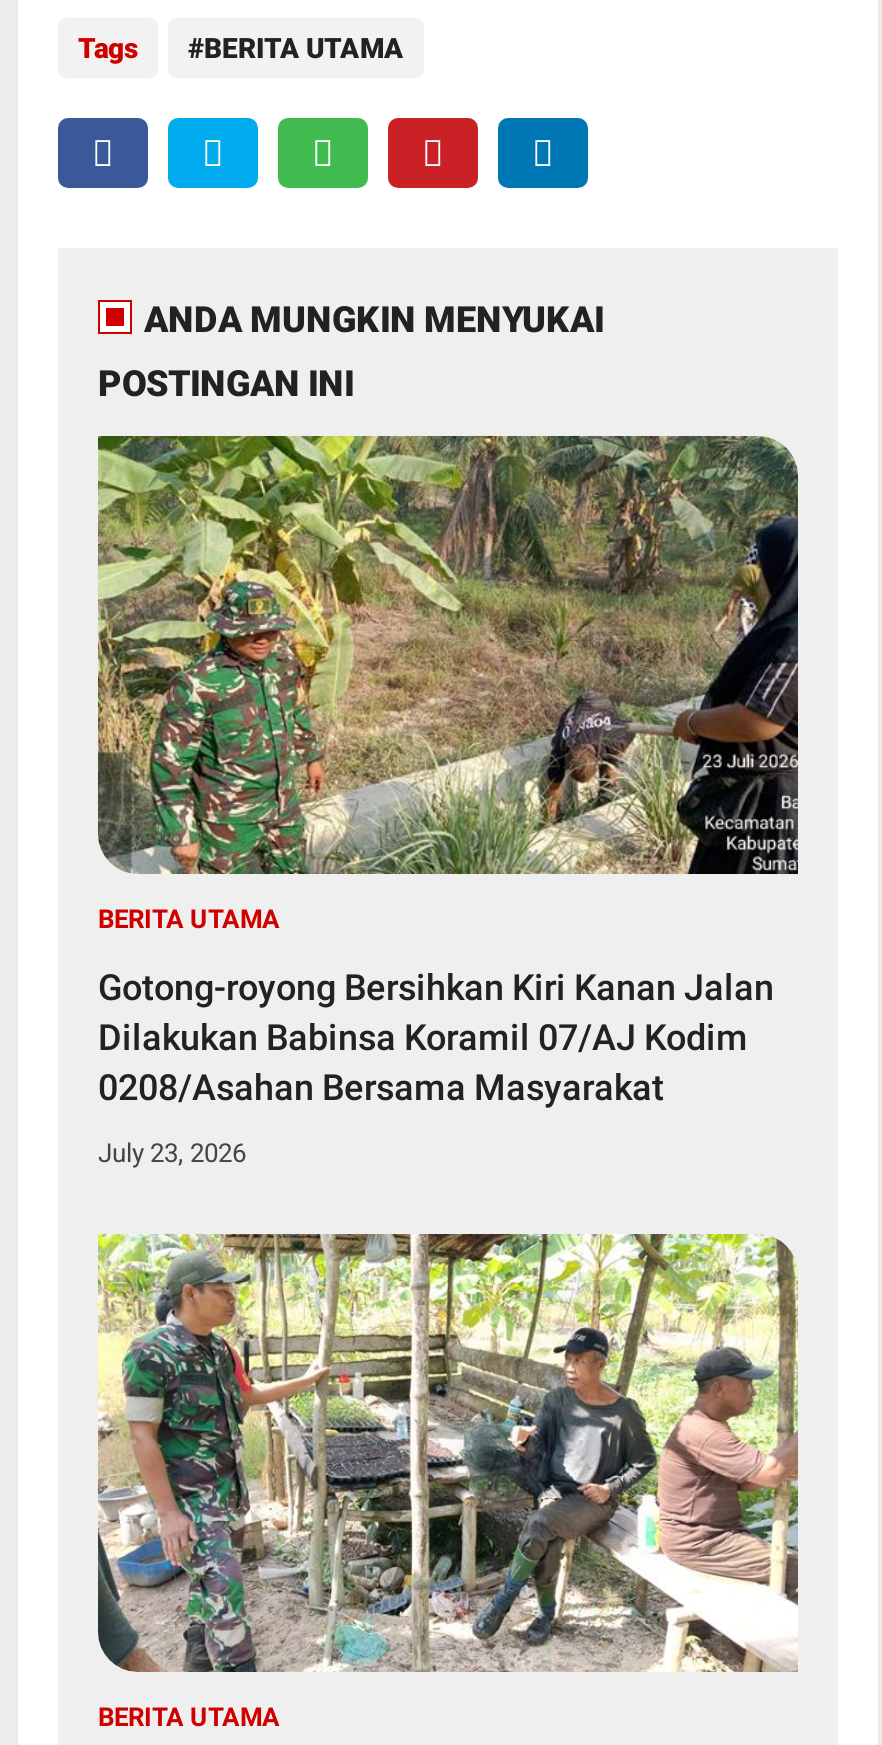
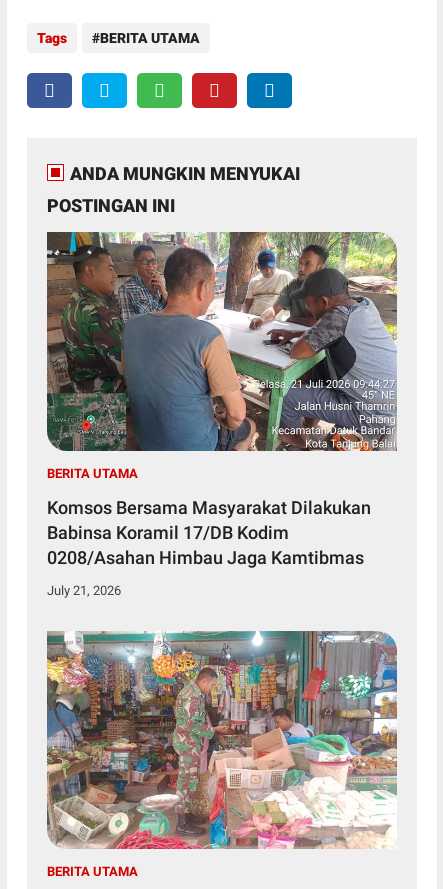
- [image]
+ [image]

- Gotong-royong Bersihkan Kiri Kanan Jalan
- Dilakukan Babinsa Koramil 07/AJ Kodim
- 0208/Asahan Bersama Masyarakat
+ Komsos Bersama Masyarakat Dilakukan
+ Babinsa Koramil 17/DB Kodim
+ 0208/Asahan Himbau Jaga Kamtibmas

- July 23, 2026
+ July 21, 2026

- [image]
+ [image]
